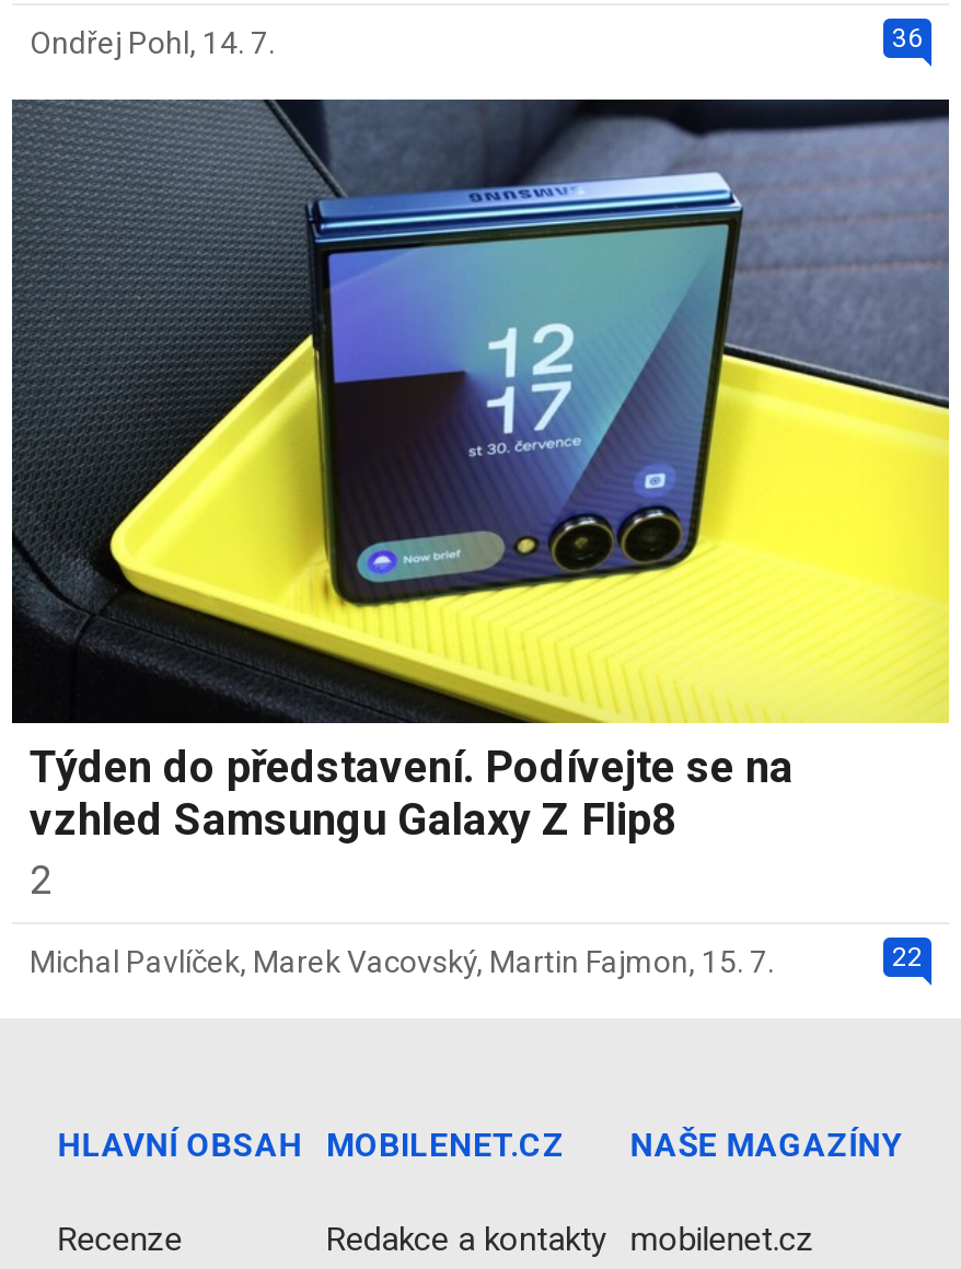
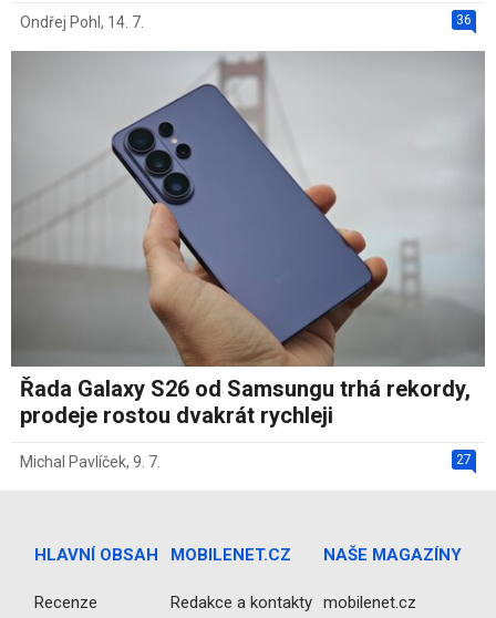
- [image]
- Týden do představení. Podívejte se na
- vzhled Samsungu Galaxy Z Flip8
- 2
+ [image]
+ Řada Galaxy S26 od Samsungu trhá rekordy,
+ prodeje rostou dvakrát rychleji

- 22
- Michal Pavlíček, Marek Vacovský, Martin Fajmon, 15. 7.
+ 27
+ Michal Pavlíček, 9. 7.
